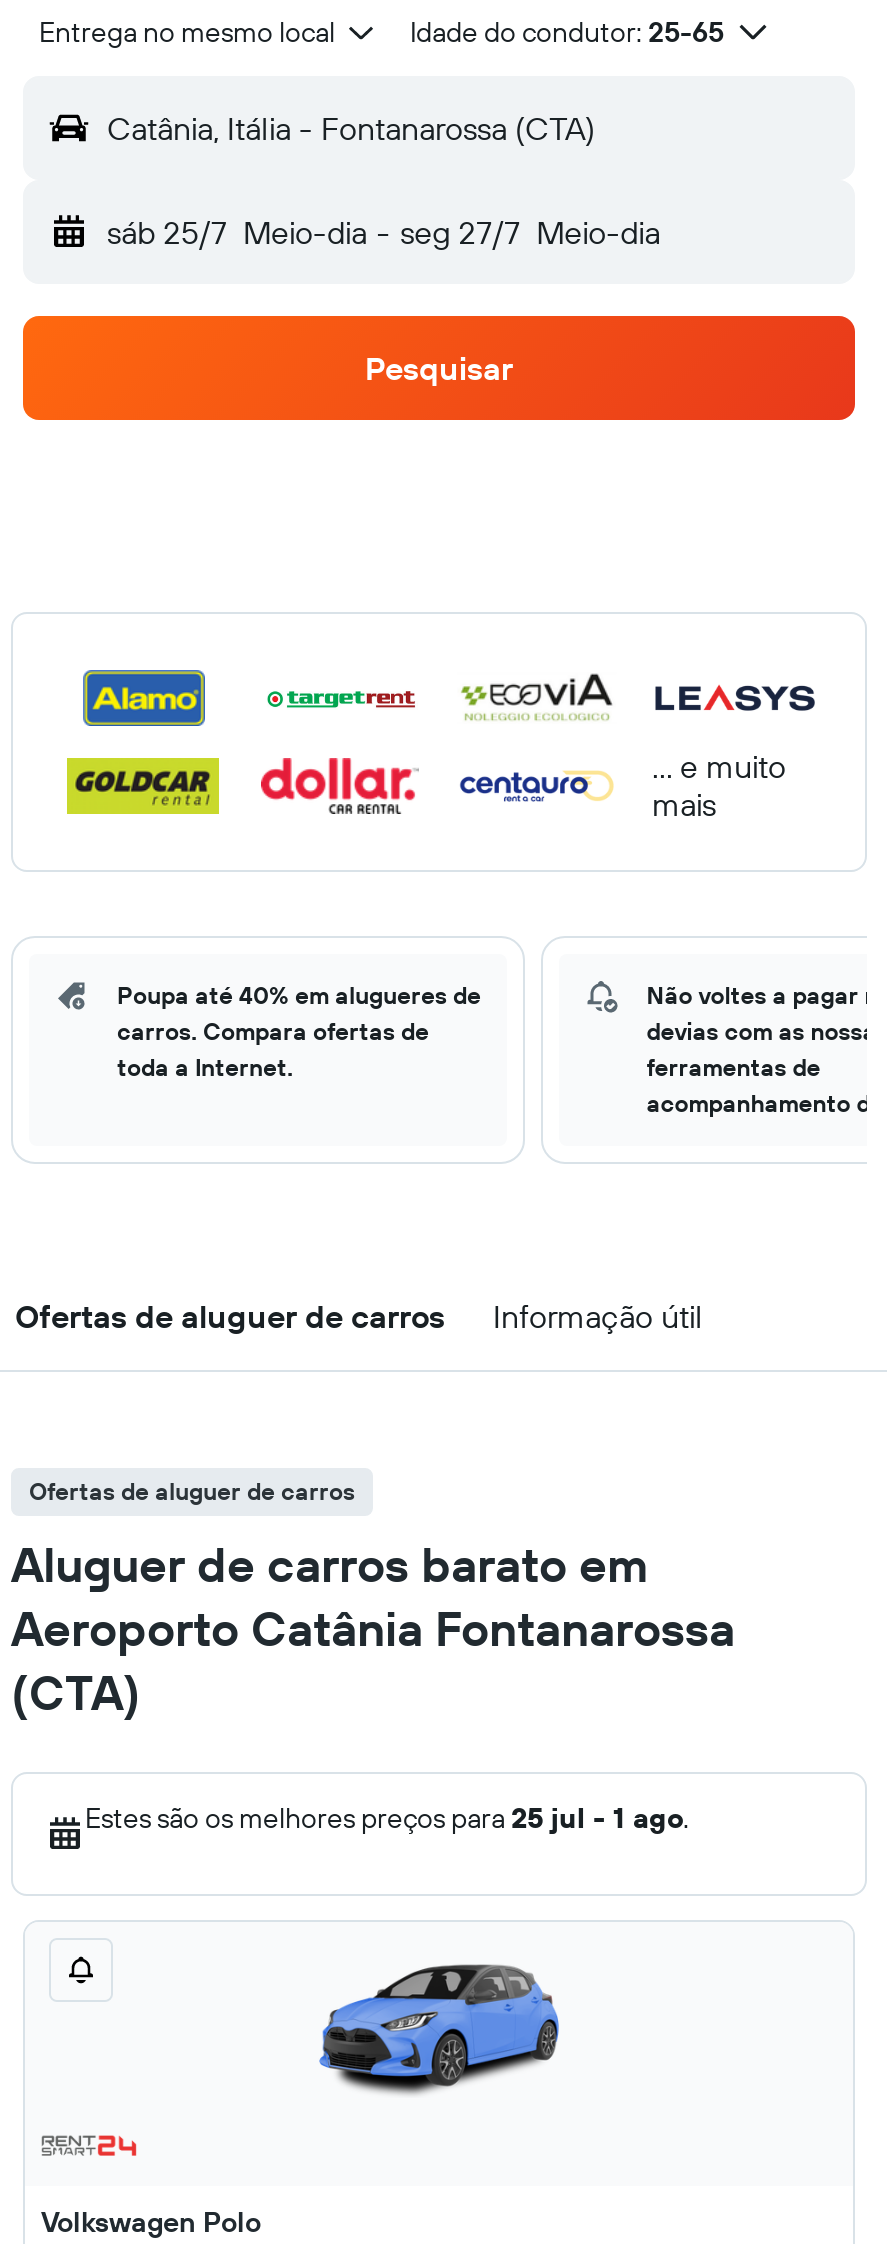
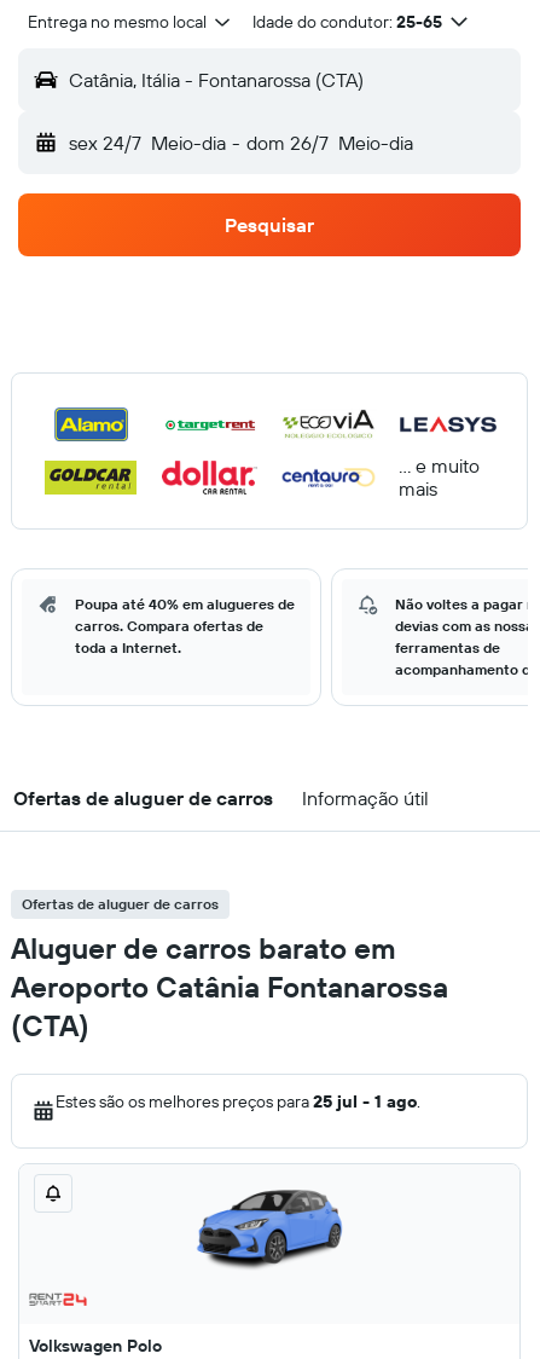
- sáb 25/7 Meio-dia - seg 27/7 Meio-dia
+ sex 24/7 Meio-dia - dom 26/7 Meio-dia
